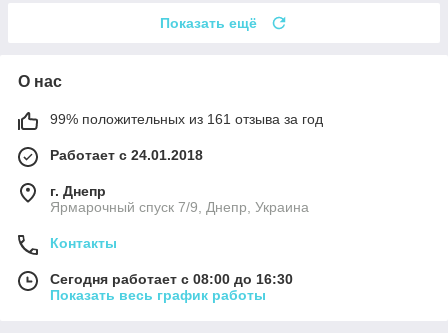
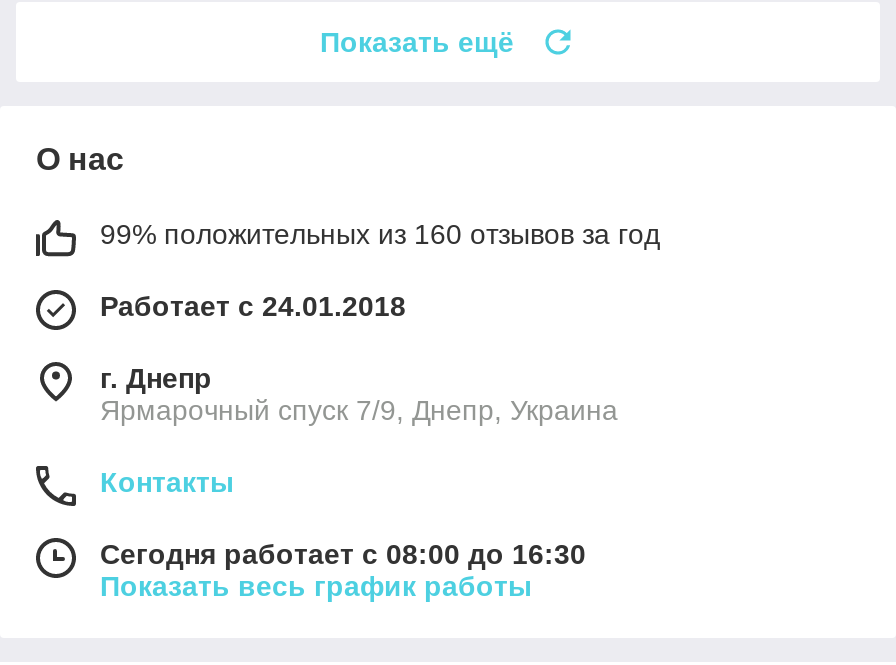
- 99% положительных из 161 отзыва за год
+ 99% положительных из 160 отзывов за год
